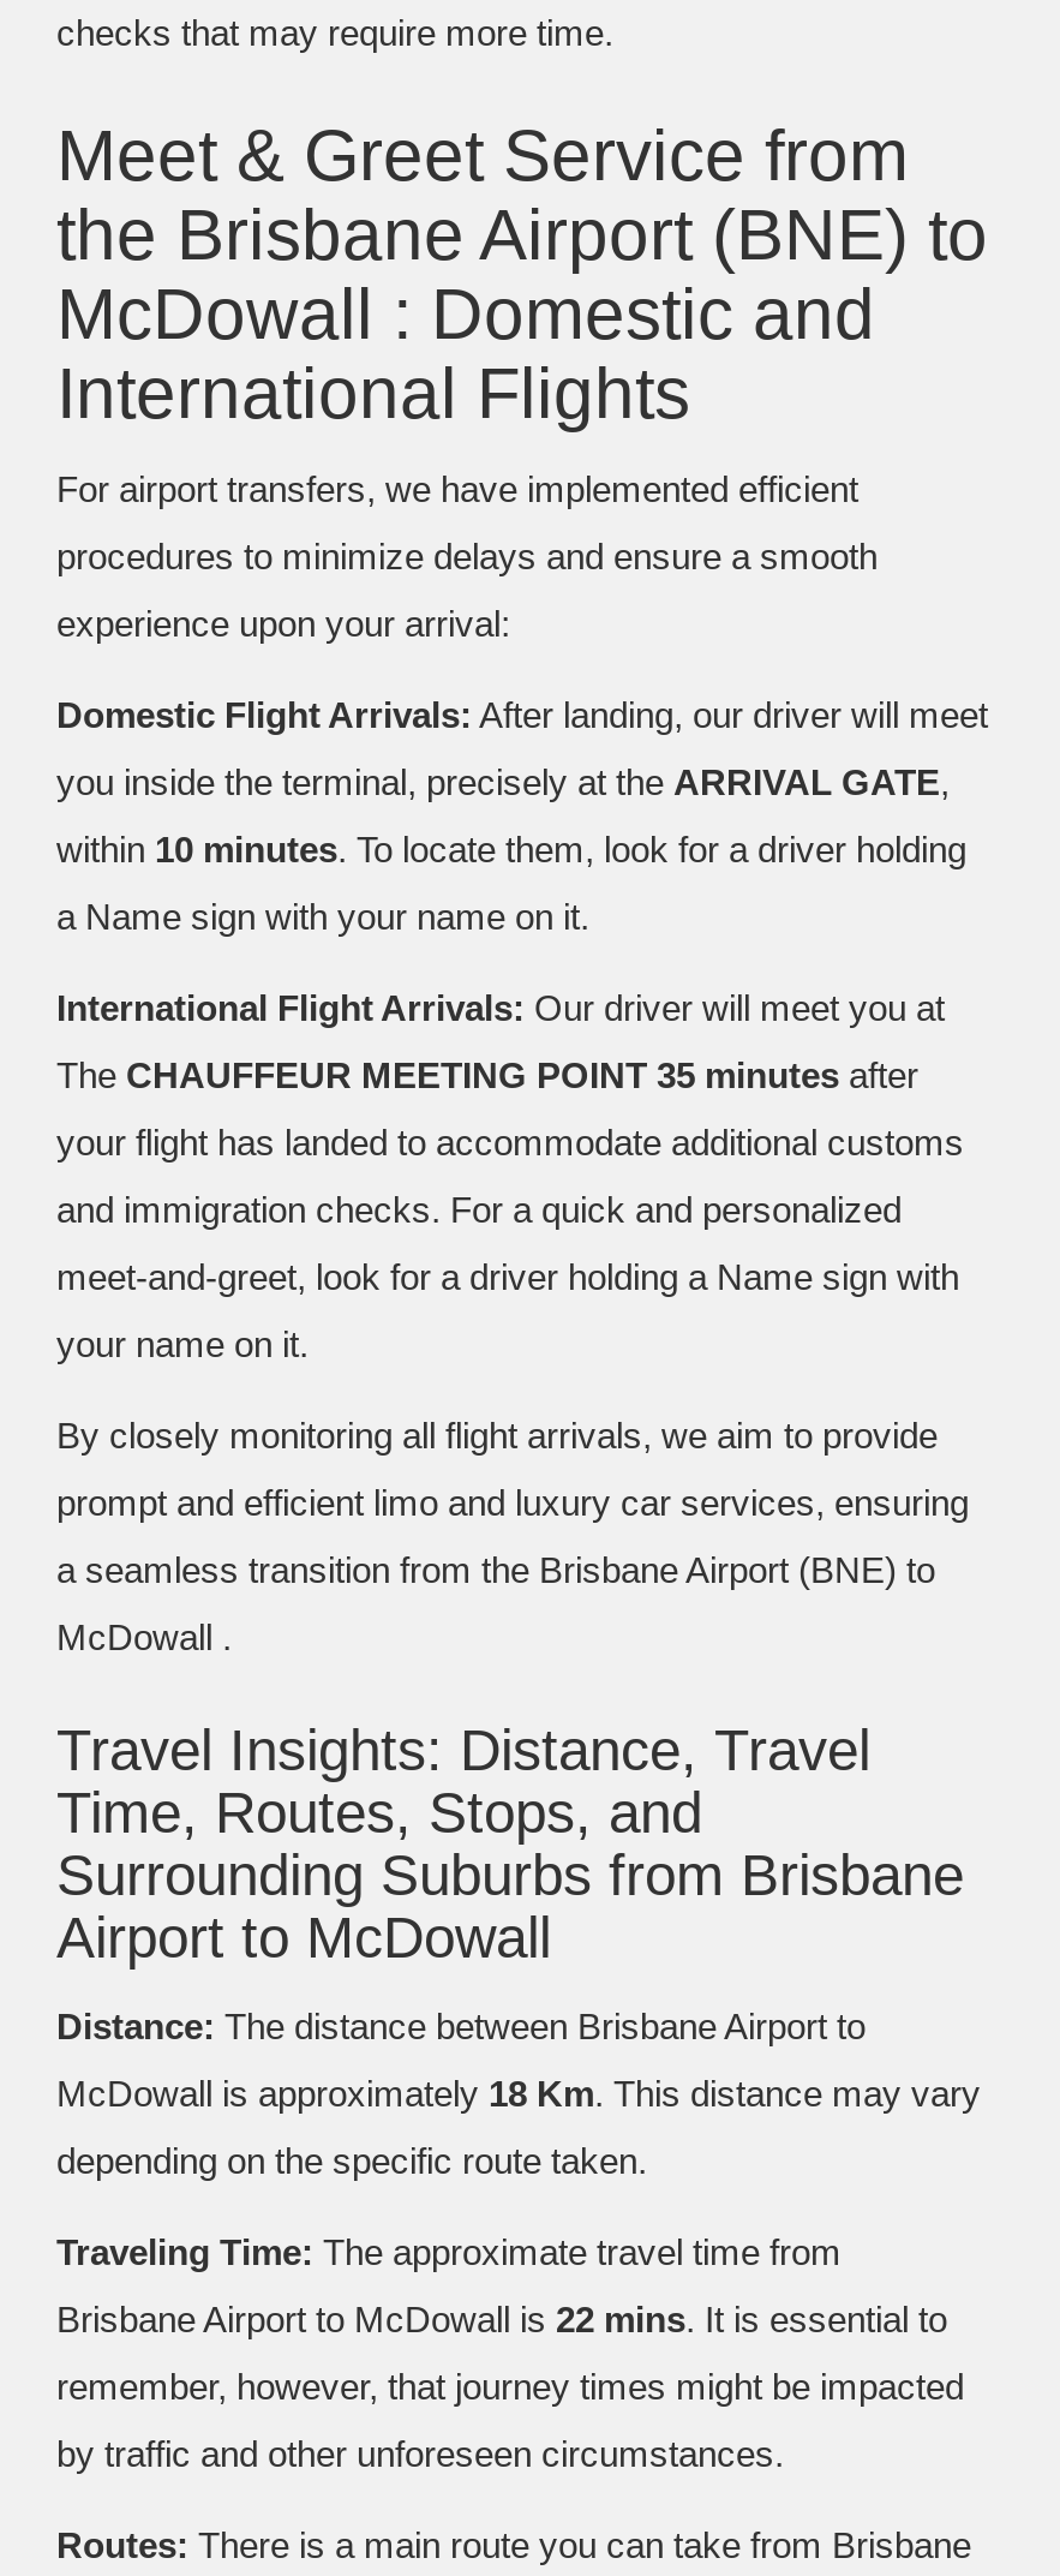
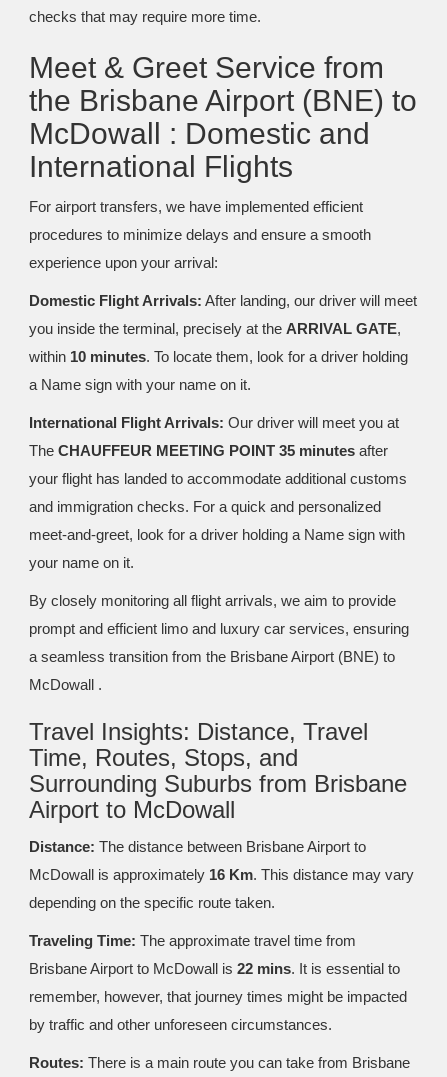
- McDowall is approximately 18 Km. This distance may vary
+ McDowall is approximately 16 Km. This distance may vary
